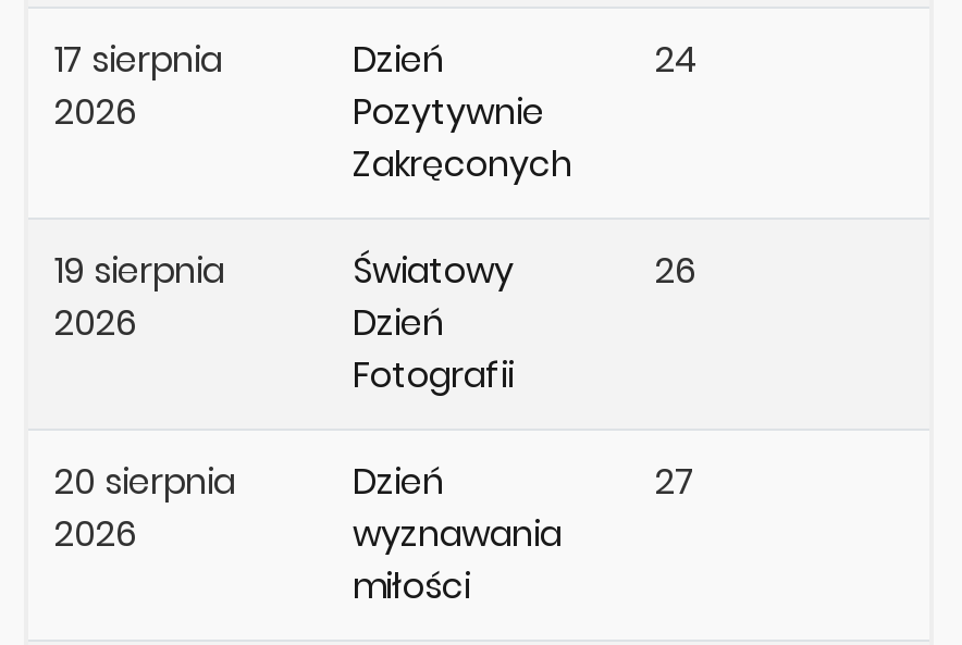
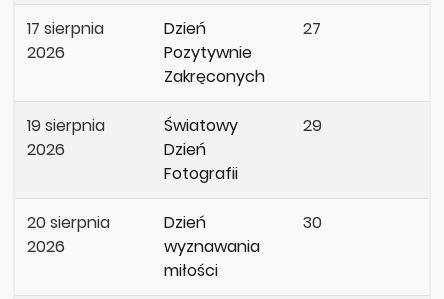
- 24
+ 27

- 26
+ 29

- 27
+ 30
